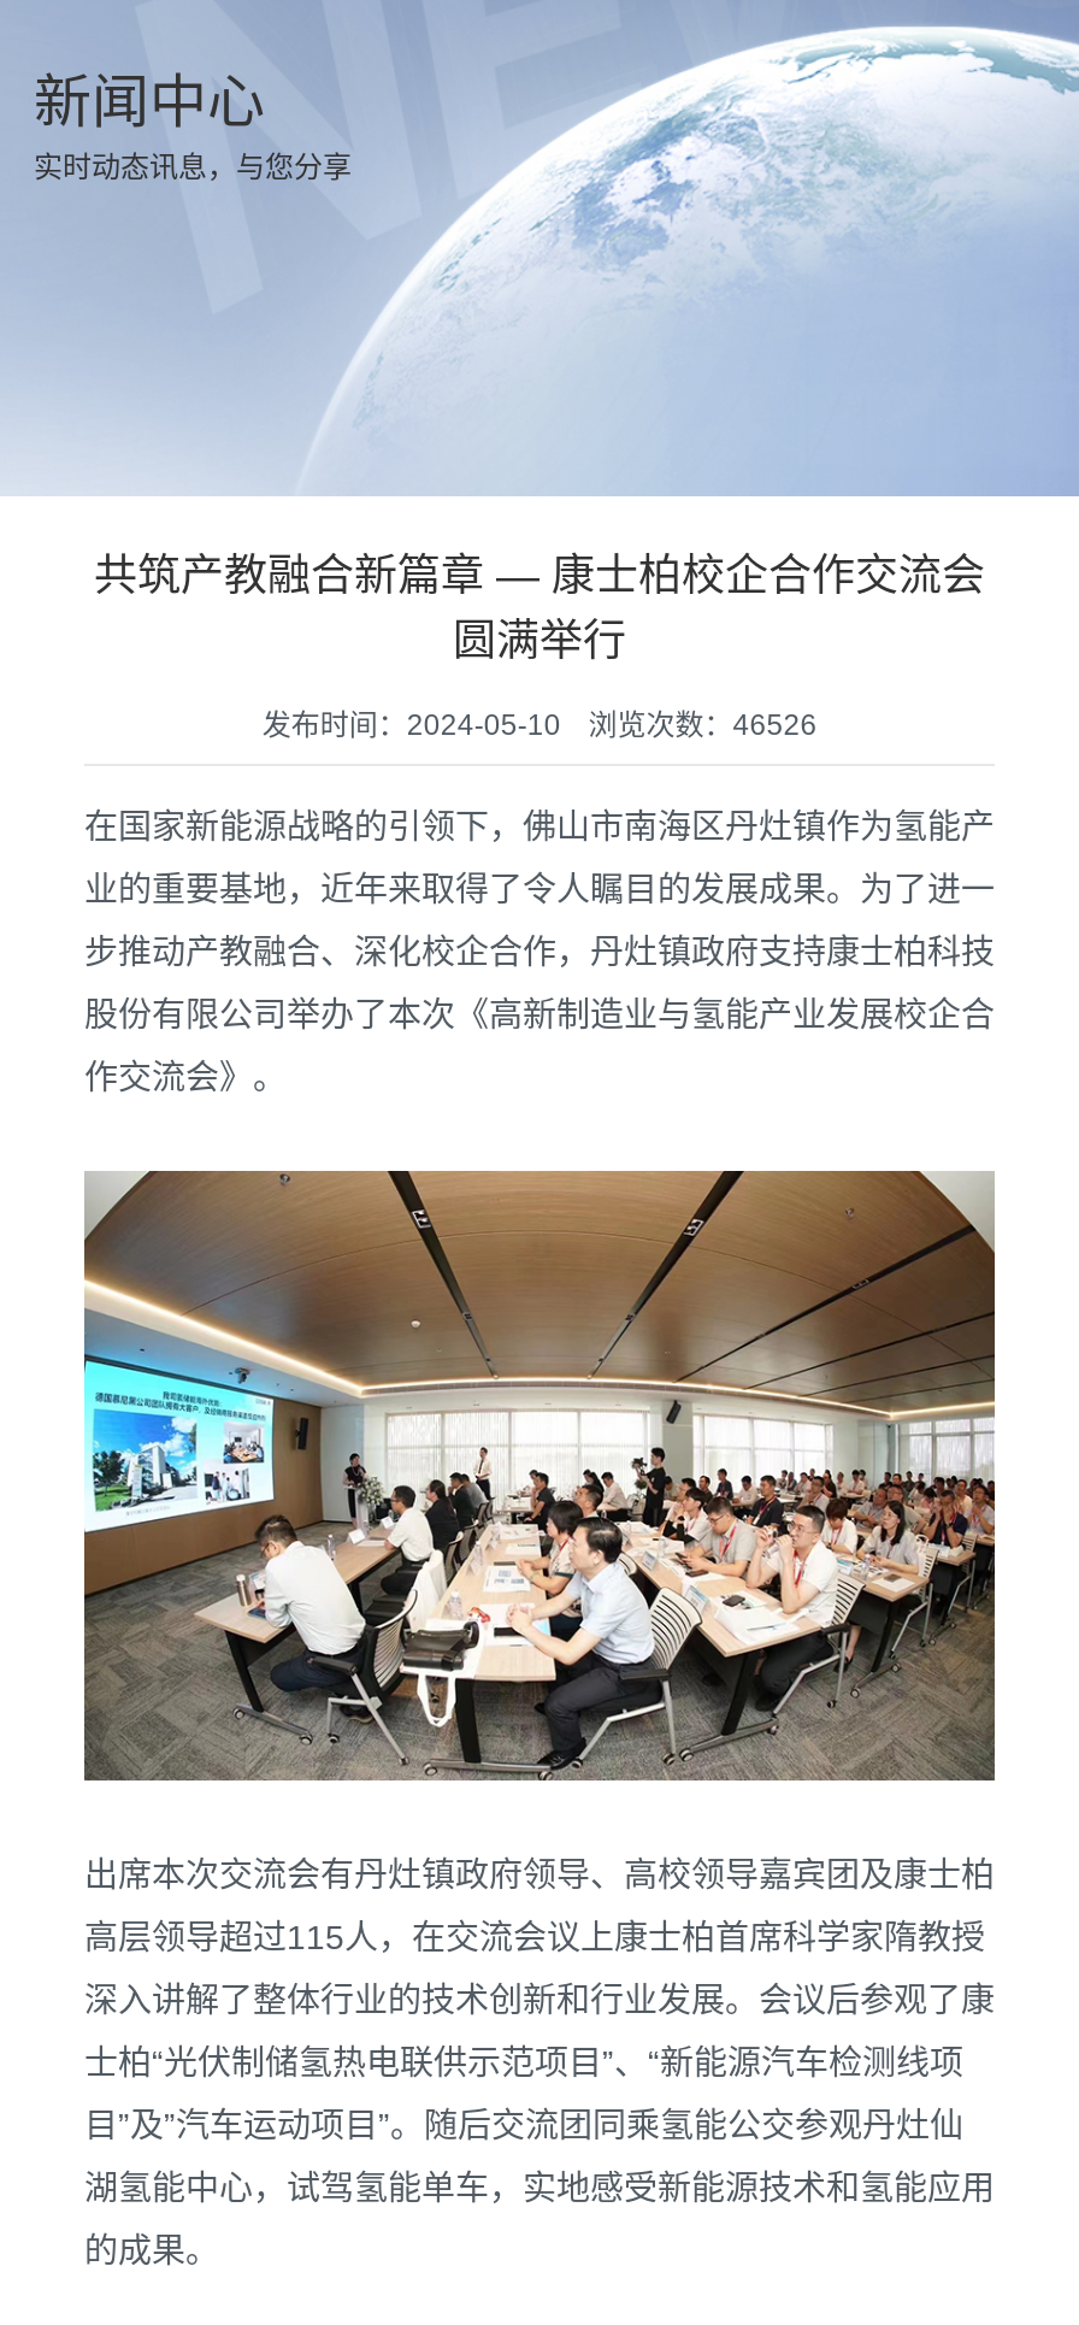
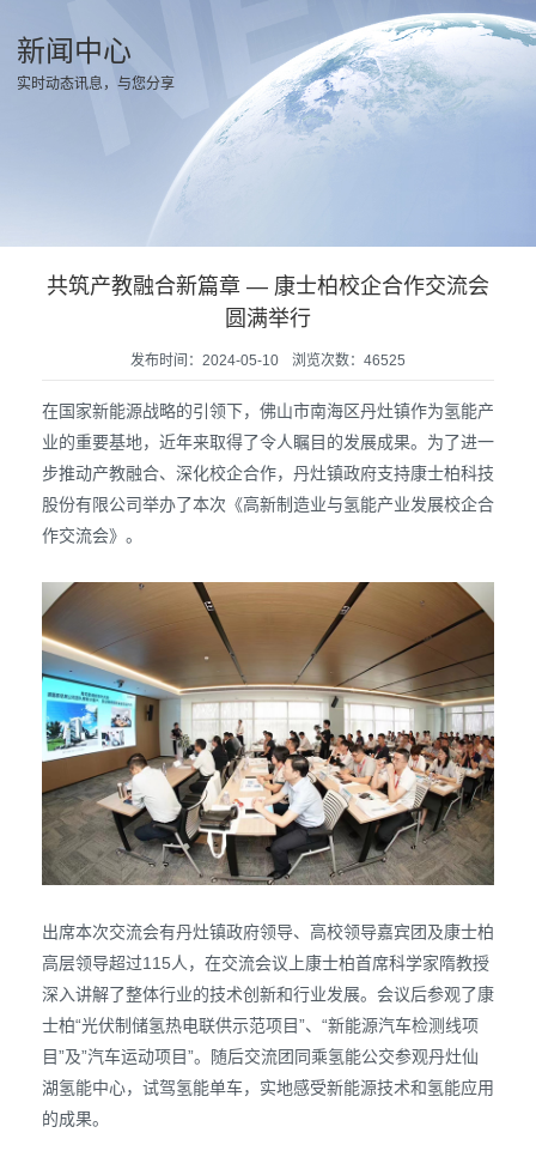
- 发布时间：2024-05-10 浏览次数：46526
+ 发布时间：2024-05-10 浏览次数：46525
